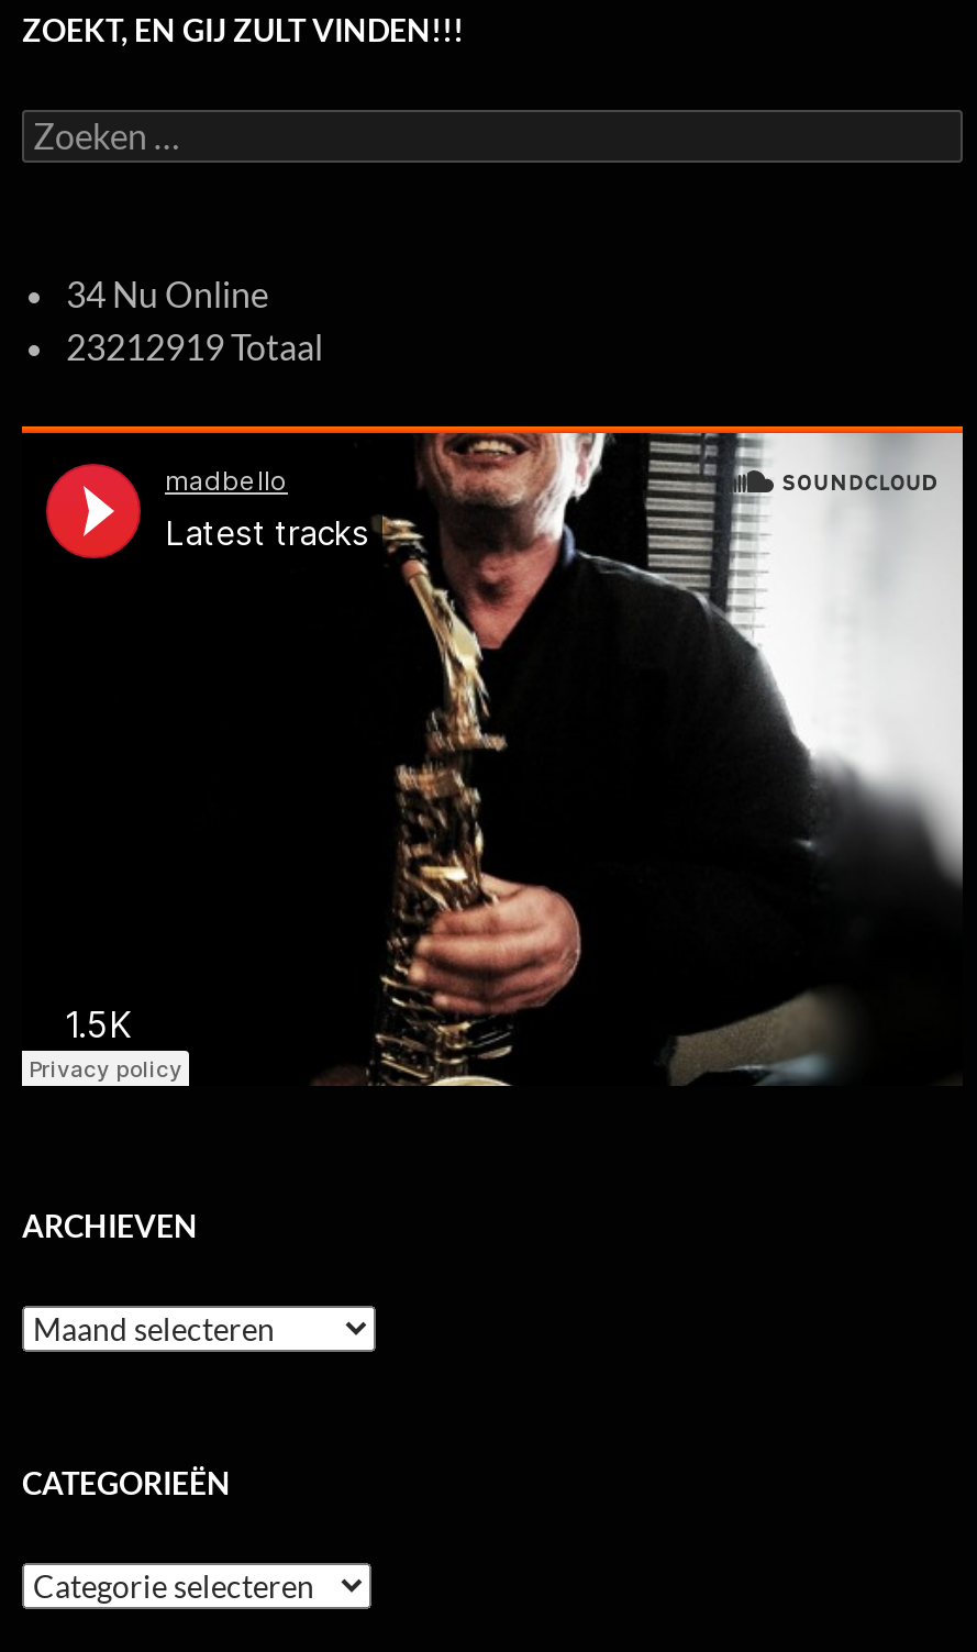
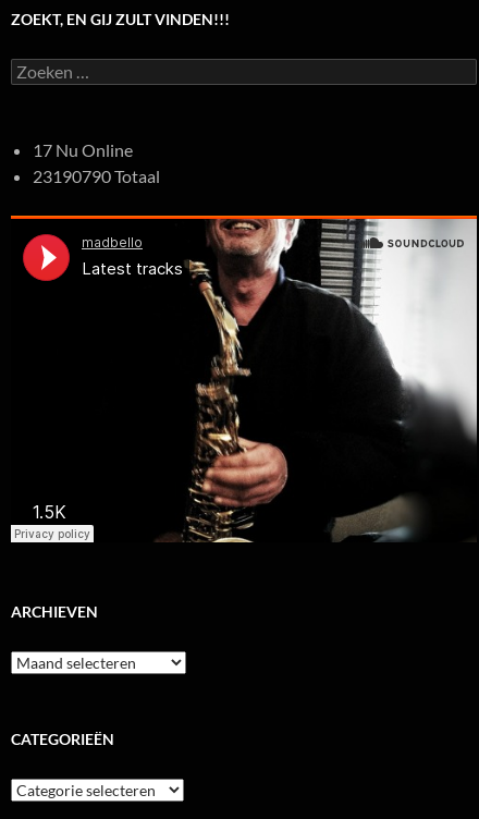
- 34 Nu Online
+ 17 Nu Online

- 23212919 Totaal
+ 23190790 Totaal
